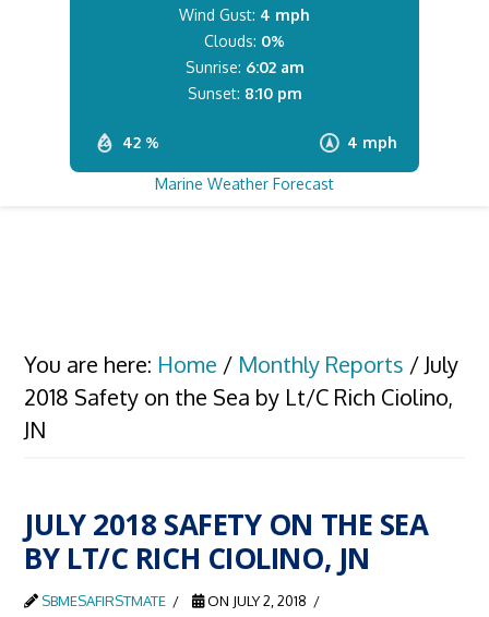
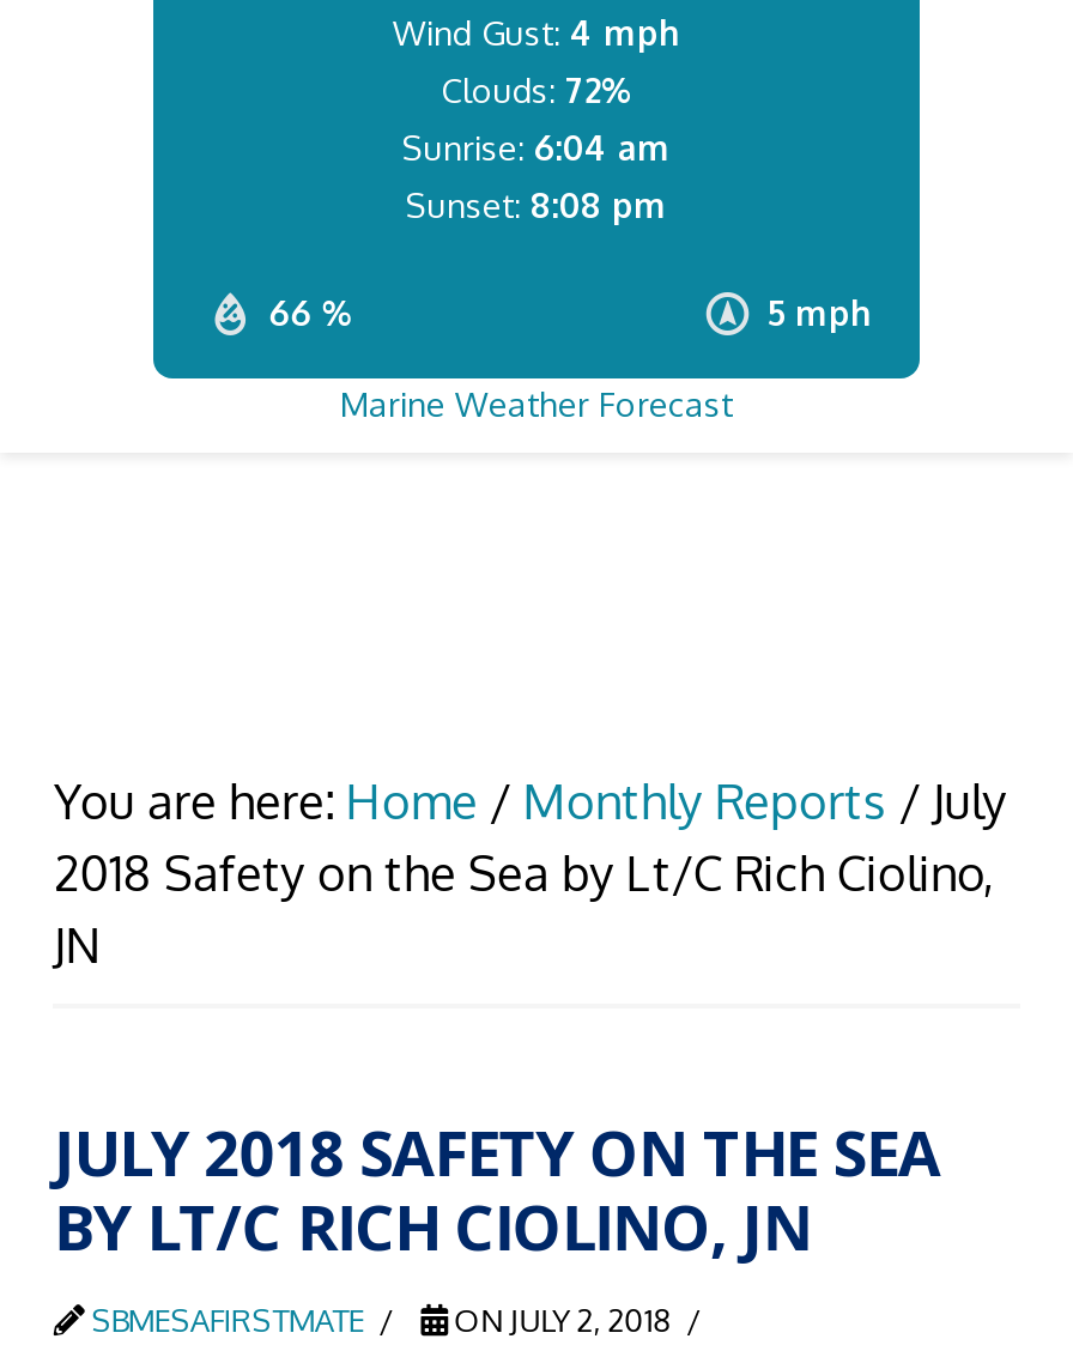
- Clouds: 0%
+ Clouds: 72%

- Sunrise: 6:02 am
+ Sunrise: 6:04 am

- Sunset: 8:10 pm
+ Sunset: 8:08 pm

- 42 %
+ 66 %

- 4 mph
+ 5 mph
